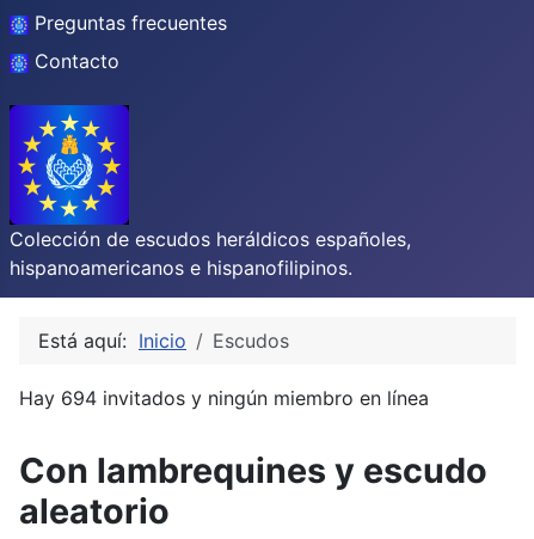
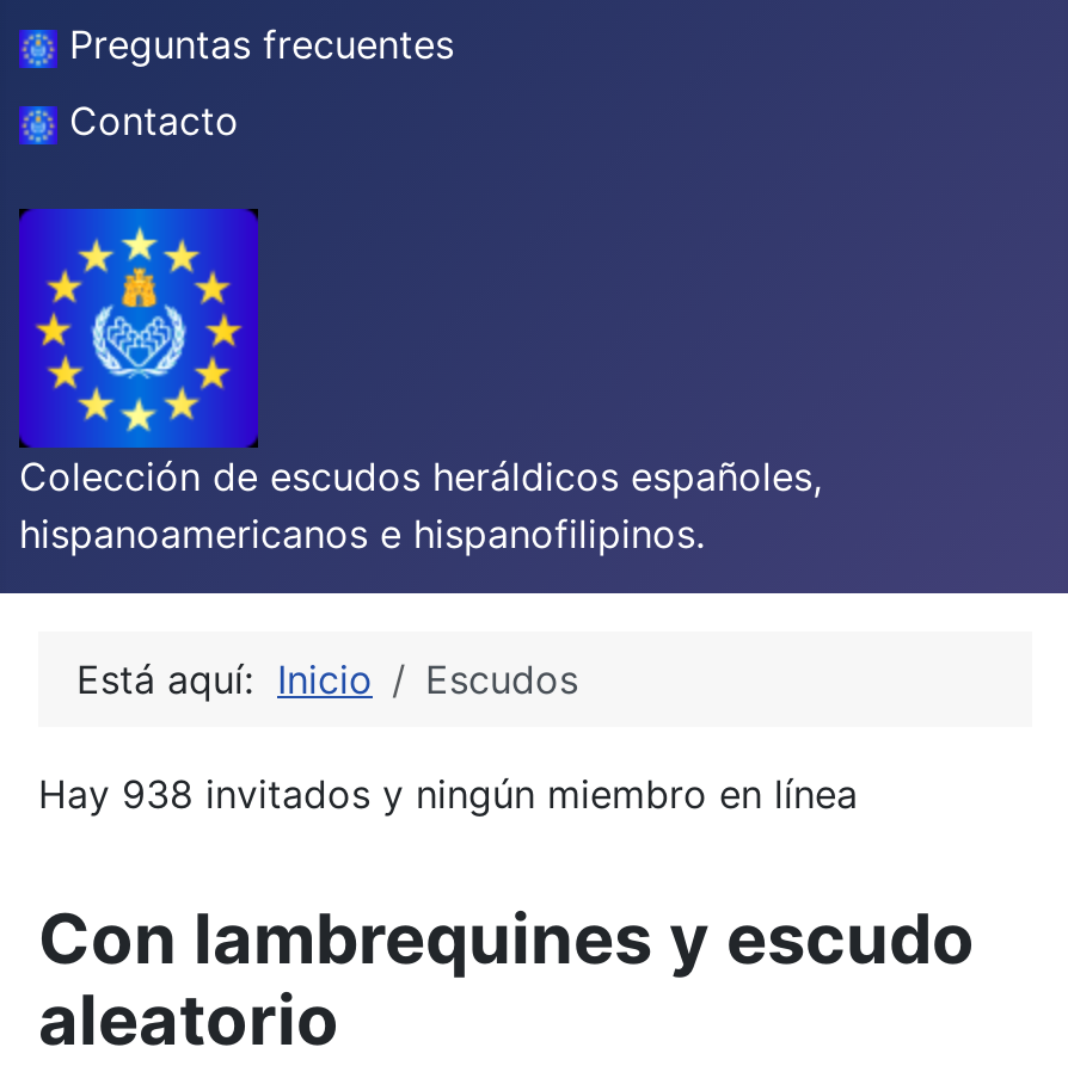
- Hay 694 invitados y ningún miembro en línea
+ Hay 938 invitados y ningún miembro en línea
